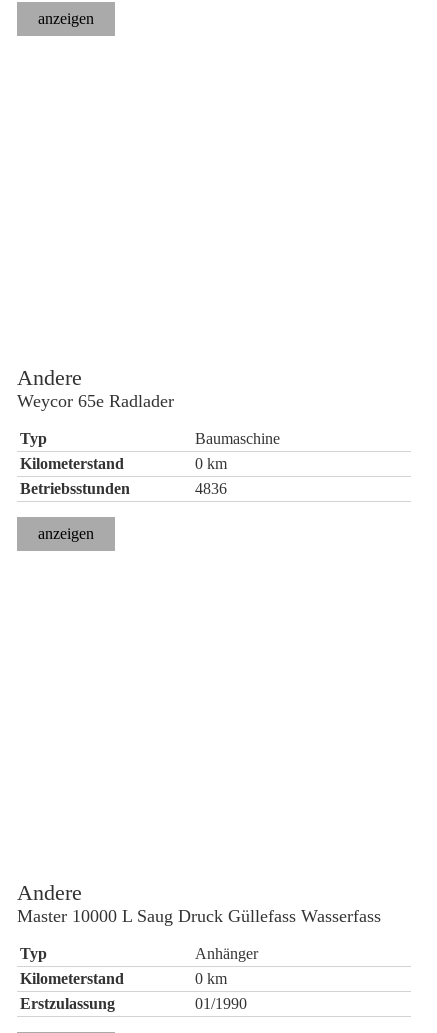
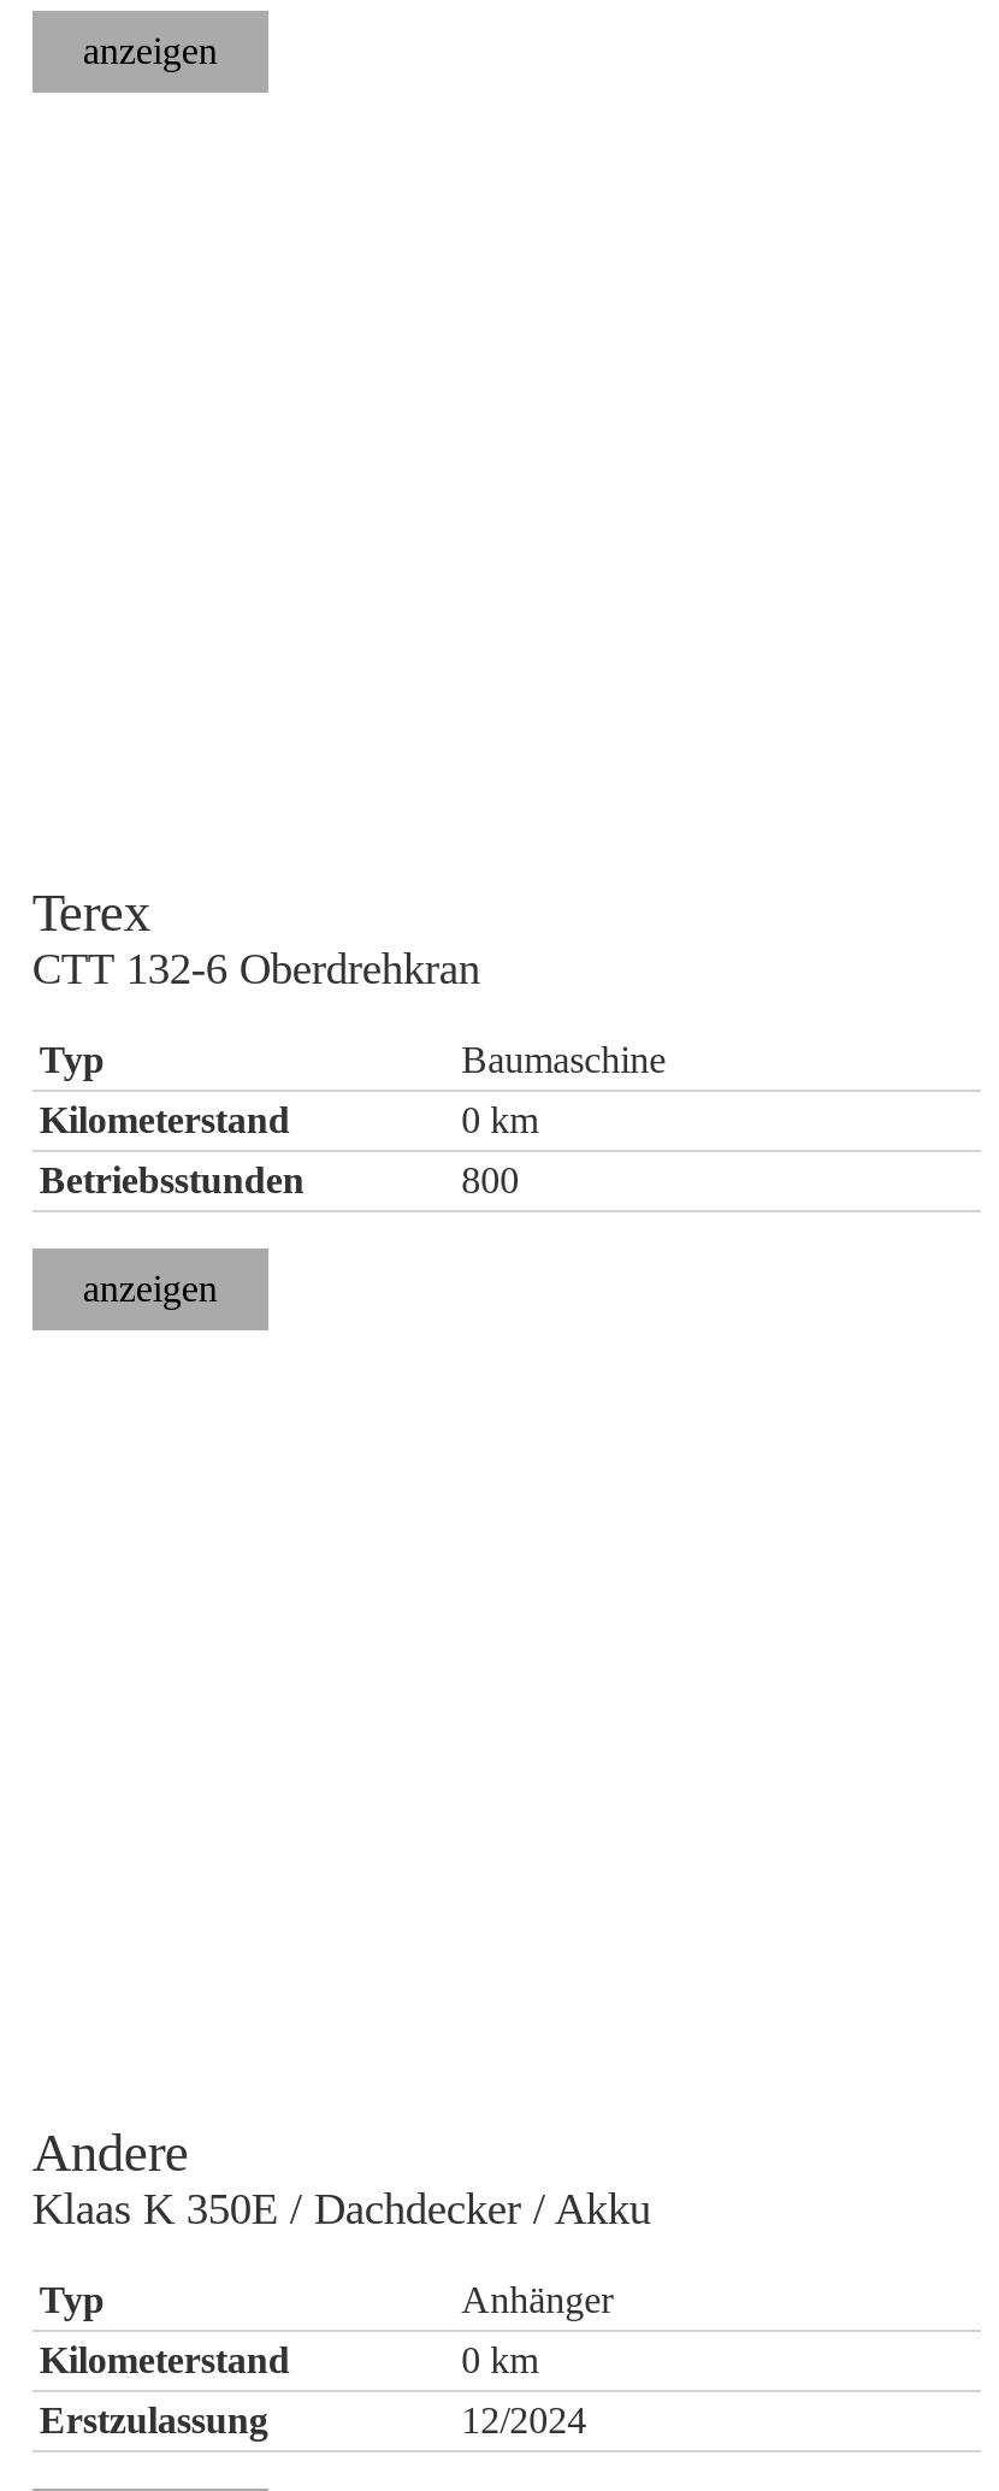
- Andere
- Weycor 65e Radlader
+ Terex
+ CTT 132-6 Oberdrehkran

- 4836
+ 800

- Master 10000 L Saug Druck Güllefass Wasserfass
+ Klaas K 350E / Dachdecker / Akku

- 01/1990
+ 12/2024
